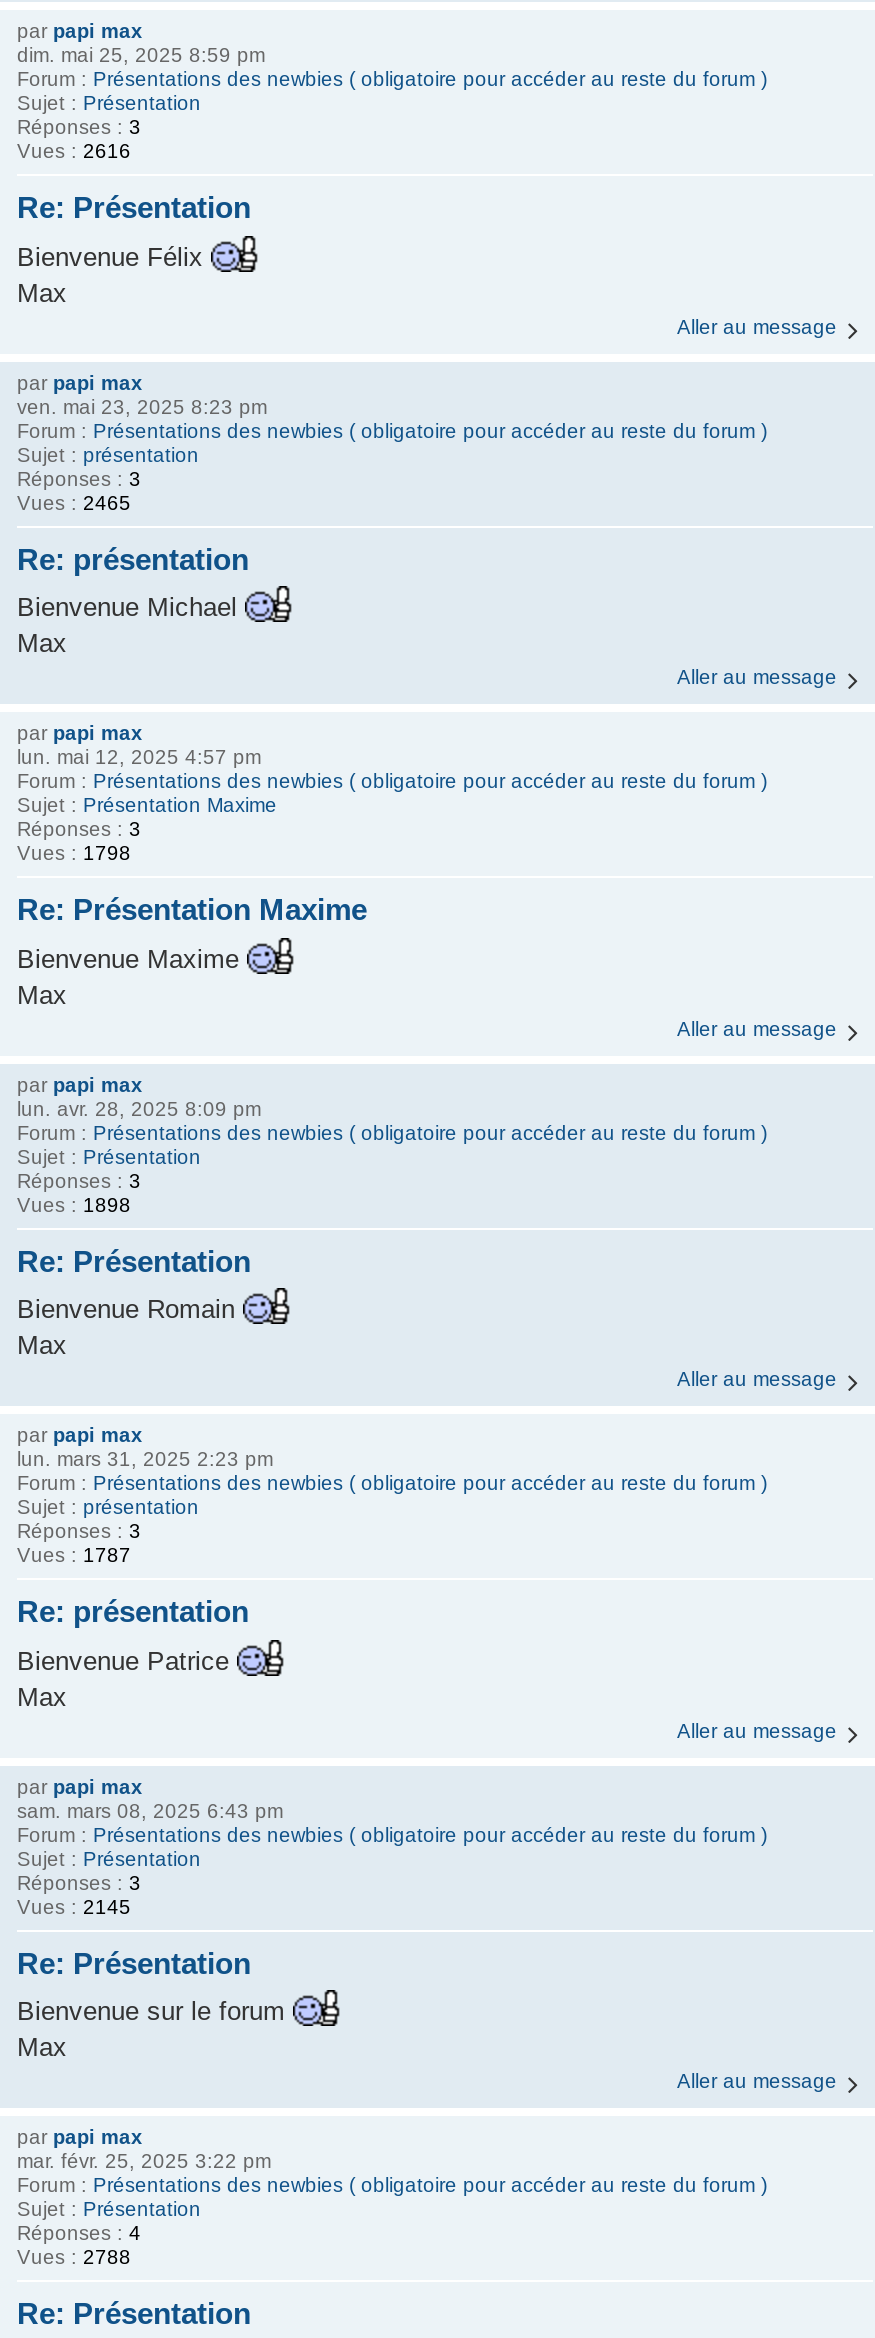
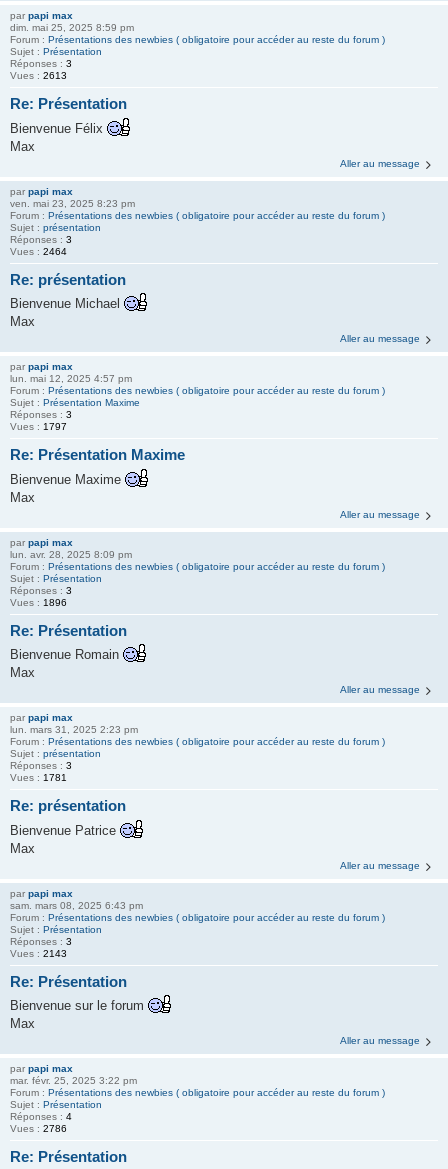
- Vues : 2616
+ Vues : 2613

- Vues : 2465
+ Vues : 2464

- Vues : 1798
+ Vues : 1797

- Vues : 1898
+ Vues : 1896

- Vues : 1787
+ Vues : 1781

- Vues : 2145
+ Vues : 2143

- Vues : 2788
+ Vues : 2786
